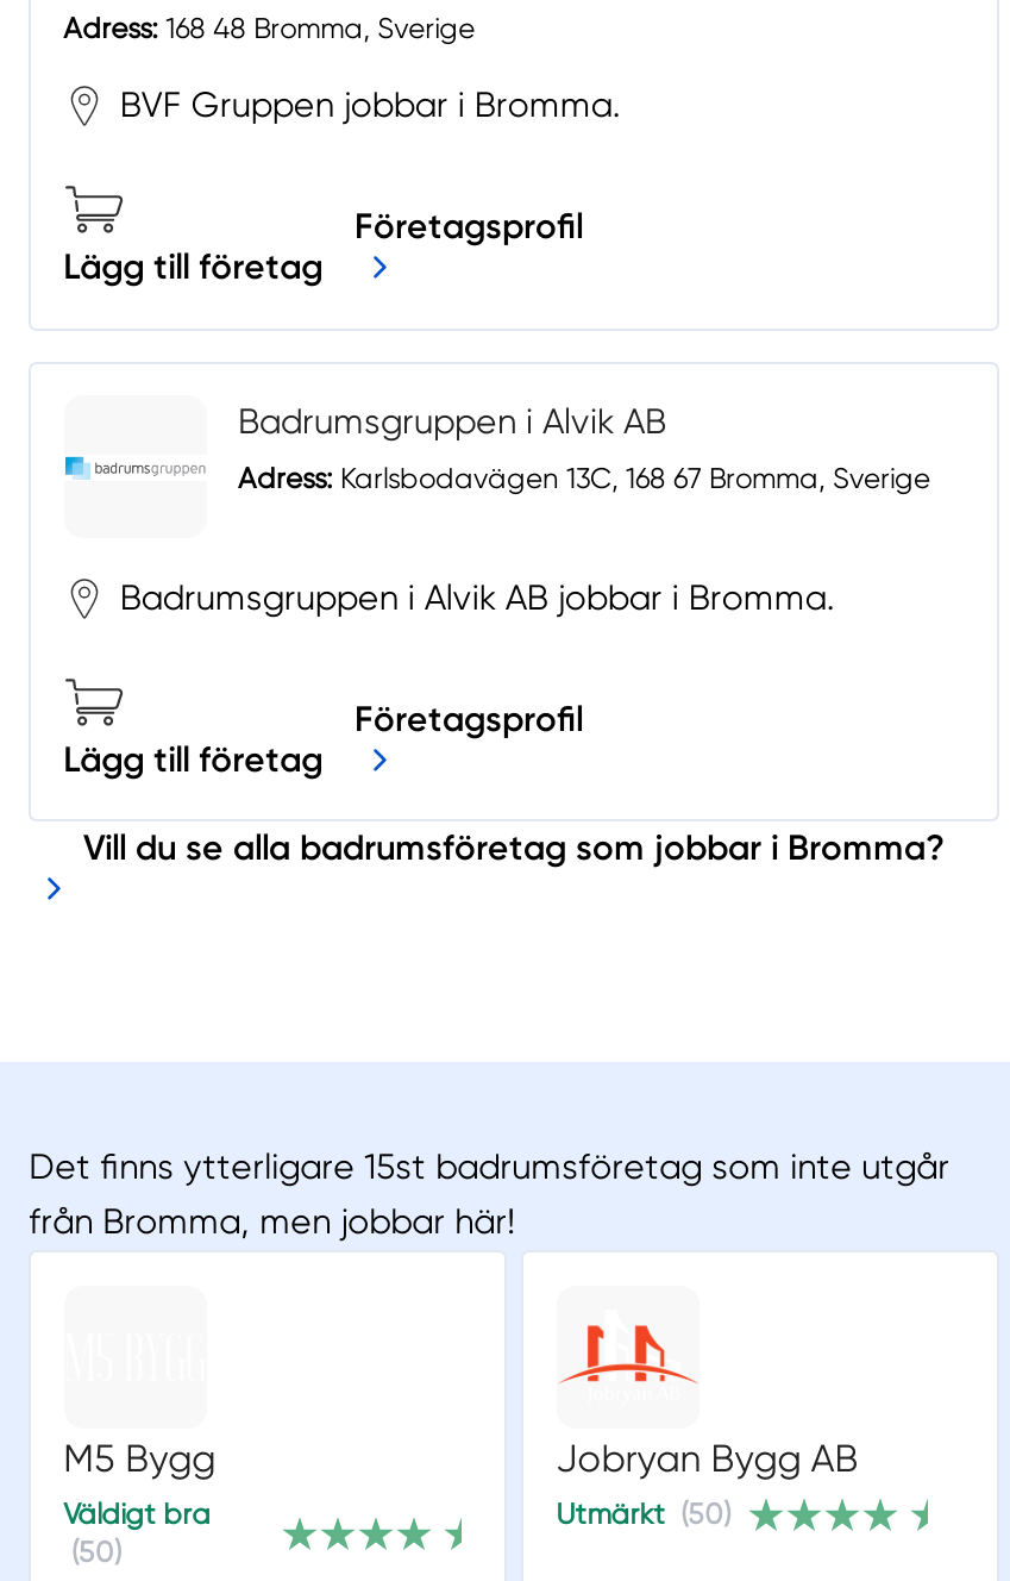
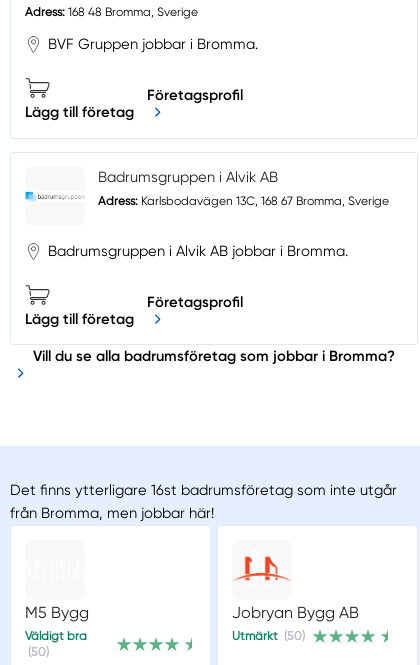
- Det finns ytterligare 15st badrumsföretag som inte utgår
+ Det finns ytterligare 16st badrumsföretag som inte utgår
